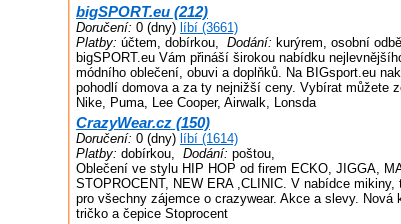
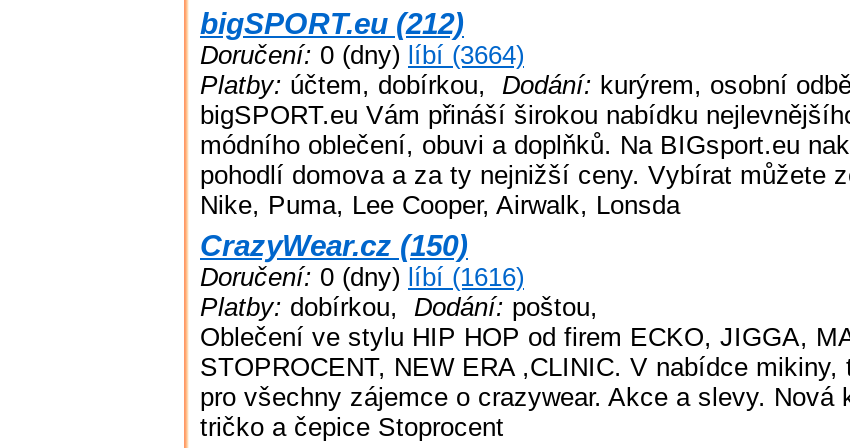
- Doručení: 0 (dny) líbí (3661)
+ Doručení: 0 (dny) líbí (3664)

- Doručení: 0 (dny)líbí (1614)
+ Doručení: 0 (dny)líbí (1616)
